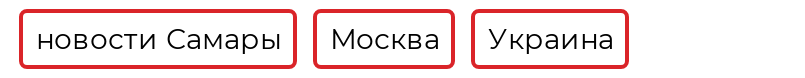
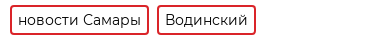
- Москва
- Украина
+ Водинский
